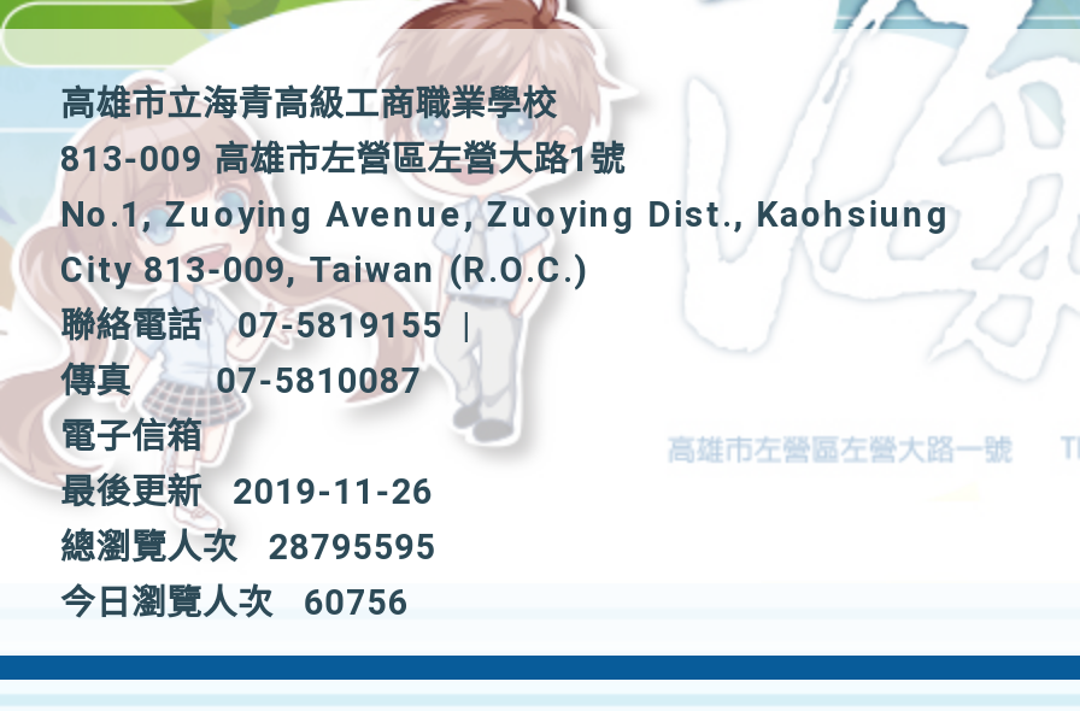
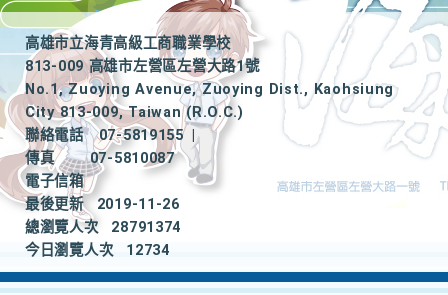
- 總瀏覽人次 28795595
+ 總瀏覽人次 28791374

- 今日瀏覽人次 60756
+ 今日瀏覽人次 12734
